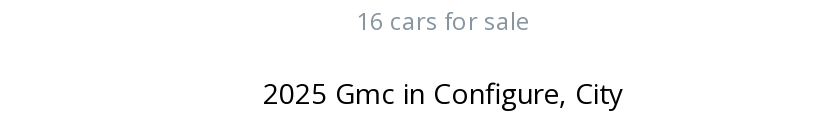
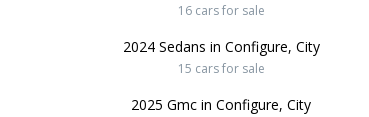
+ 2024 Sedans in Configure, City
+ 15 cars for sale
